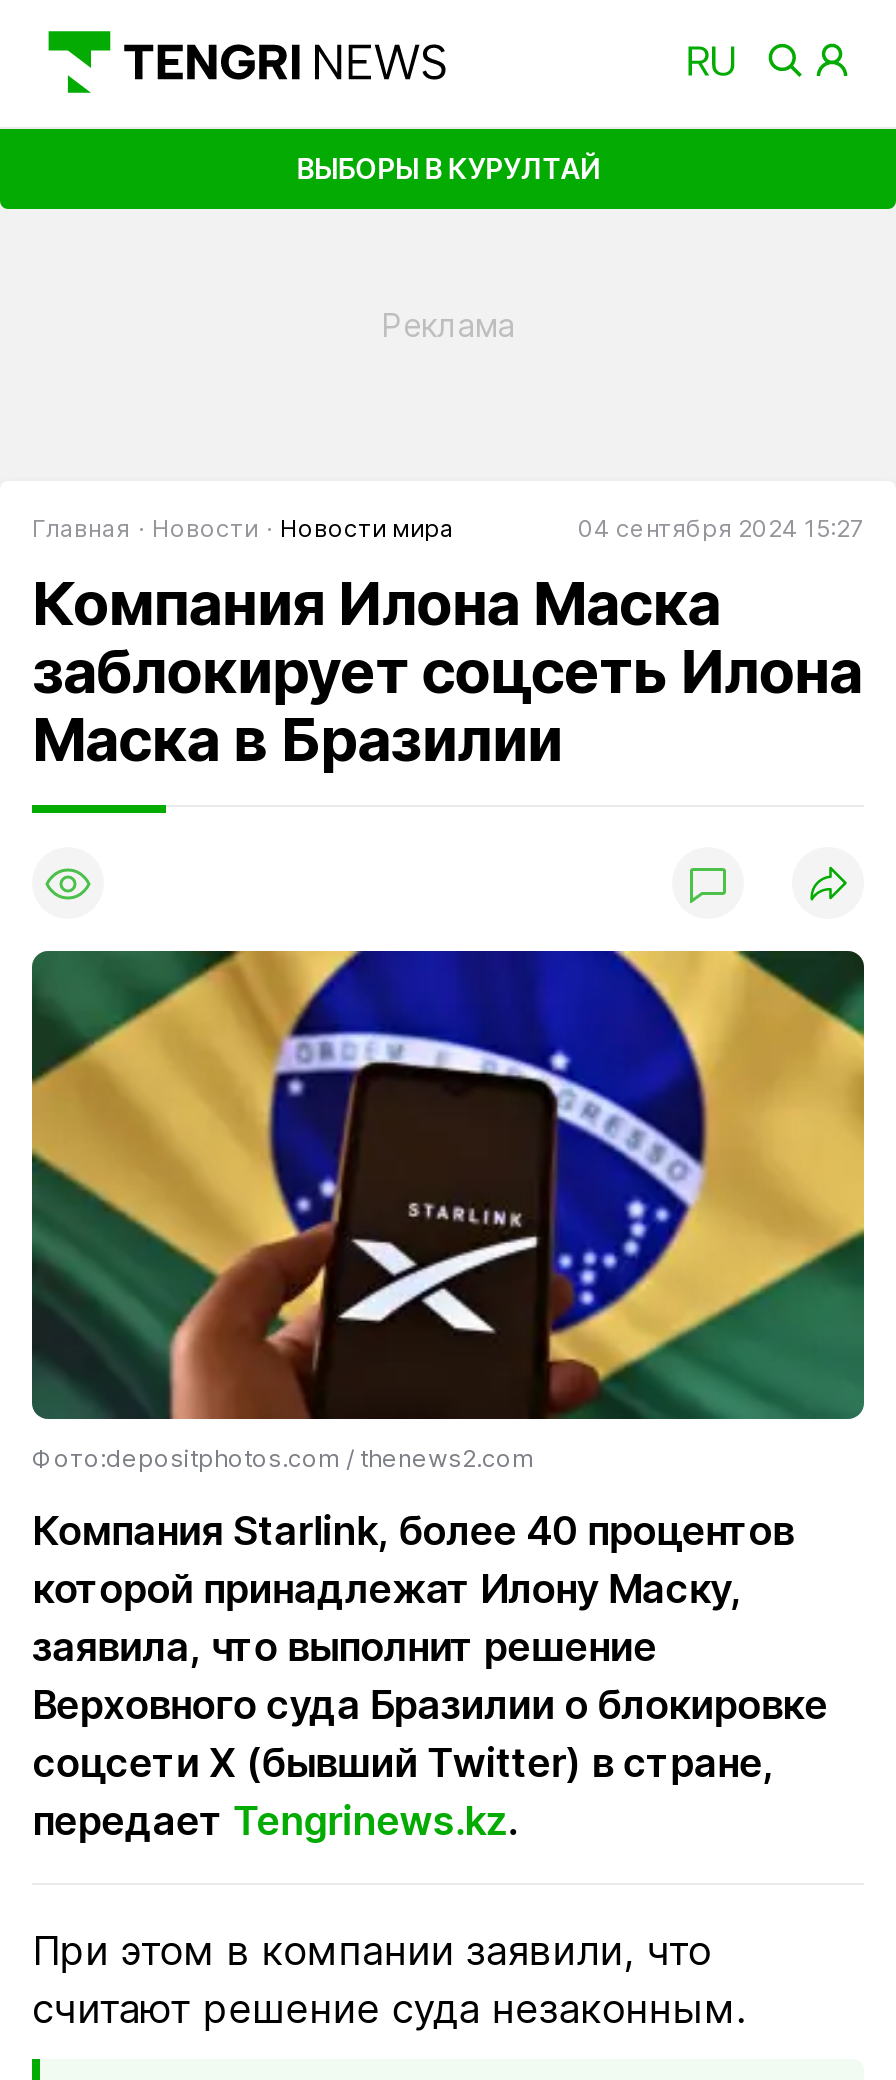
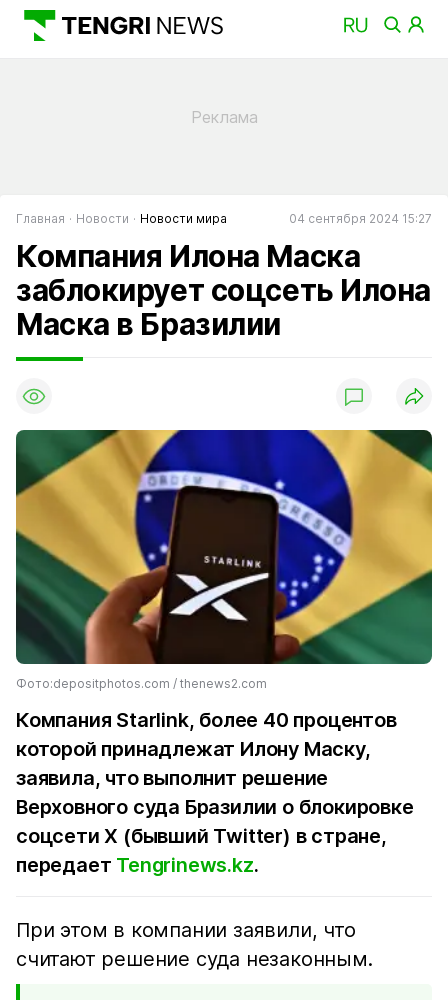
- ВЫБОРЫ В КУРУЛТАЙ
